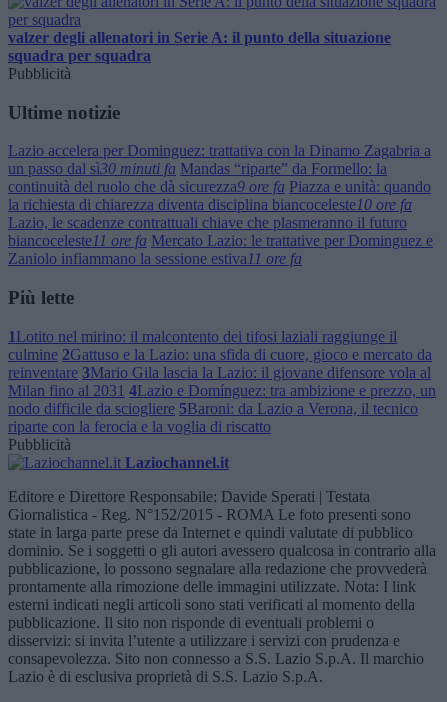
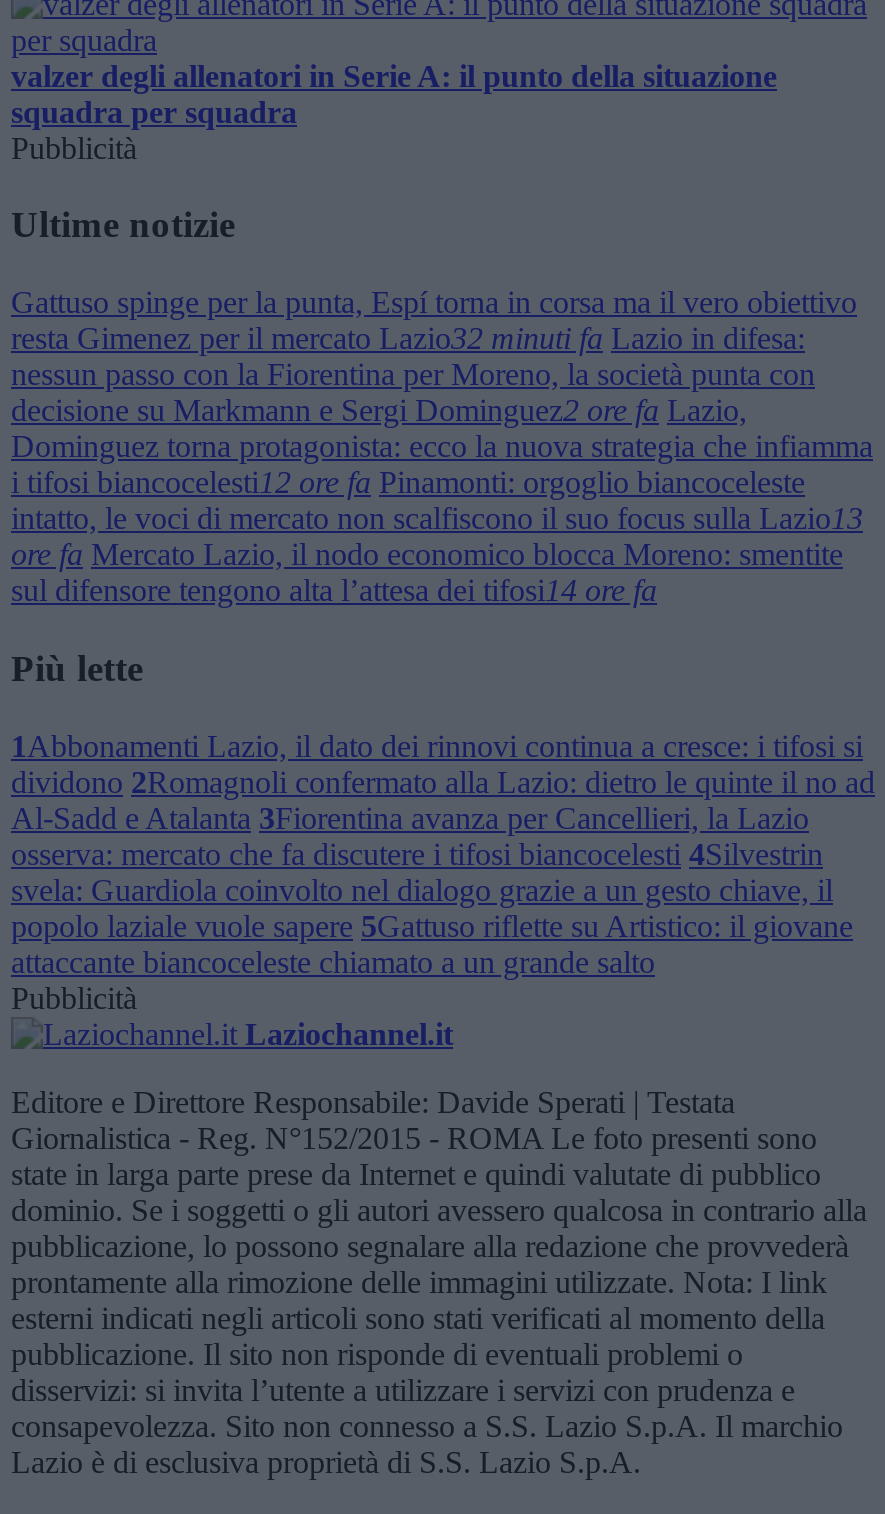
- Lazio accelera per Dominguez: trattativa con la Dinamo Zagabria a
- un passo dal sì30 minuti fa Mandas “riparte” da Formello: la
- continuità del ruolo che dà sicurezza9 ore fa Piazza e unità: quando
- la richiesta di chiarezza diventa disciplina biancoceleste10 ore fa
- Lazio, le scadenze contrattuali chiave che plasmeranno il futuro
- biancoceleste11 ore fa Mercato Lazio: le trattative per Dominguez e
- Zaniolo infiammano la sessione estiva11 ore fa
+ Gattuso spinge per la punta, Espí torna in corsa ma il vero obiettivo
+ resta Gimenez per il mercato Lazio32 minuti fa Lazio in difesa:
+ nessun passo con la Fiorentina per Moreno, la società punta con
+ decisione su Markmann e Sergi Dominguez2 ore fa Lazio,
+ Dominguez torna protagonista: ecco la nuova strategia che infiamma
+ i tifosi biancocelesti 12 ore fa Pinamonti: orgoglio biancoceleste
+ intatto, le voci di mercato non scalfiscono il suo focus sulla Lazio13
+ ore fa Mercato Lazio, il nodo economico blocca Moreno: smentite
+ sul difensore tengono alta l’attesa dei tifosi 14 ore fa

- 1 Lotito nel mirino: il malcontento dei tifosi laziali raggiunge il
- culmine 2Gattuso e la Lazio: una sfida di cuore, gioco e mercato da
- reinventare 3Mario Gila lascia la Lazio: il giovane difensore vola al
- Milan fino al 2031 4Lazio e Domínguez: tra ambizione e prezzo, un
- nodo difficile da sciogliere 5Baroni: da Lazio a Verona, il tecnico
- riparte con la ferocia e la voglia di riscatto
+ 1 Abbonamenti Lazio, il dato dei rinnovi continua a cresce: i tifosi si
+ dividono 2Romagnoli confermato alla Lazio: dietro le quinte il no ad
+ Al-Sadd e Atalanta 3Fiorentina avanza per Cancellieri, la Lazio
+ osserva: mercato che fa discutere i tifosi biancocelesti 4Silvestrin
+ svela: Guardiola coinvolto nel dialogo grazie a un gesto chiave, il
+ popolo laziale vuole sapere 5Gattuso riflette su Artistico: il giovane
+ attaccante biancoceleste chiamato a un grande salto
